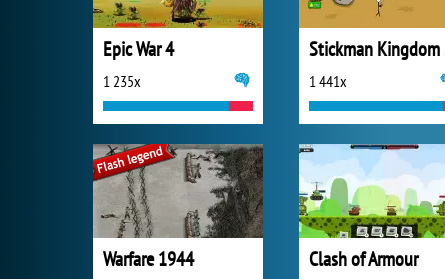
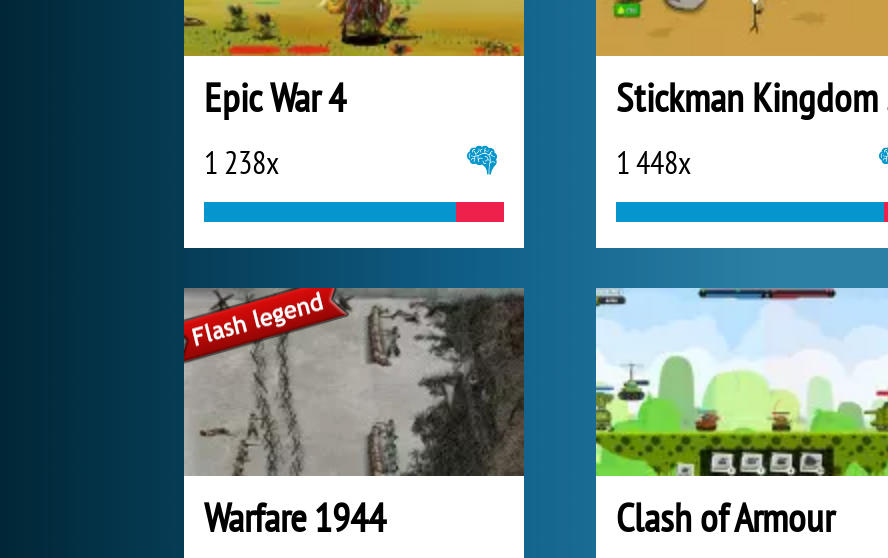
- 1 235x
+ 1 238x

- 1 441x
+ 1 448x
